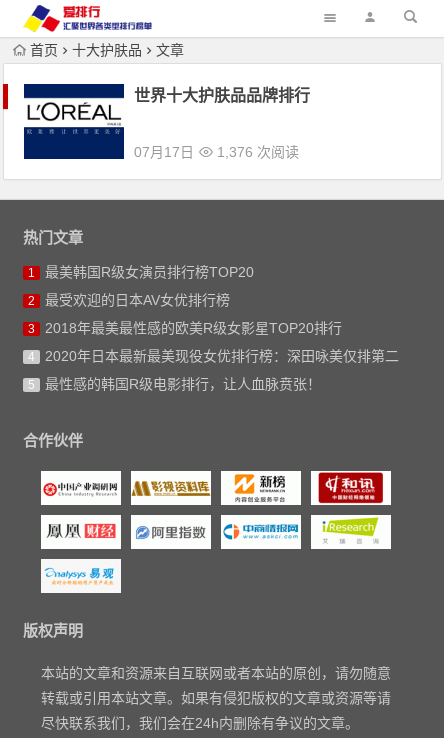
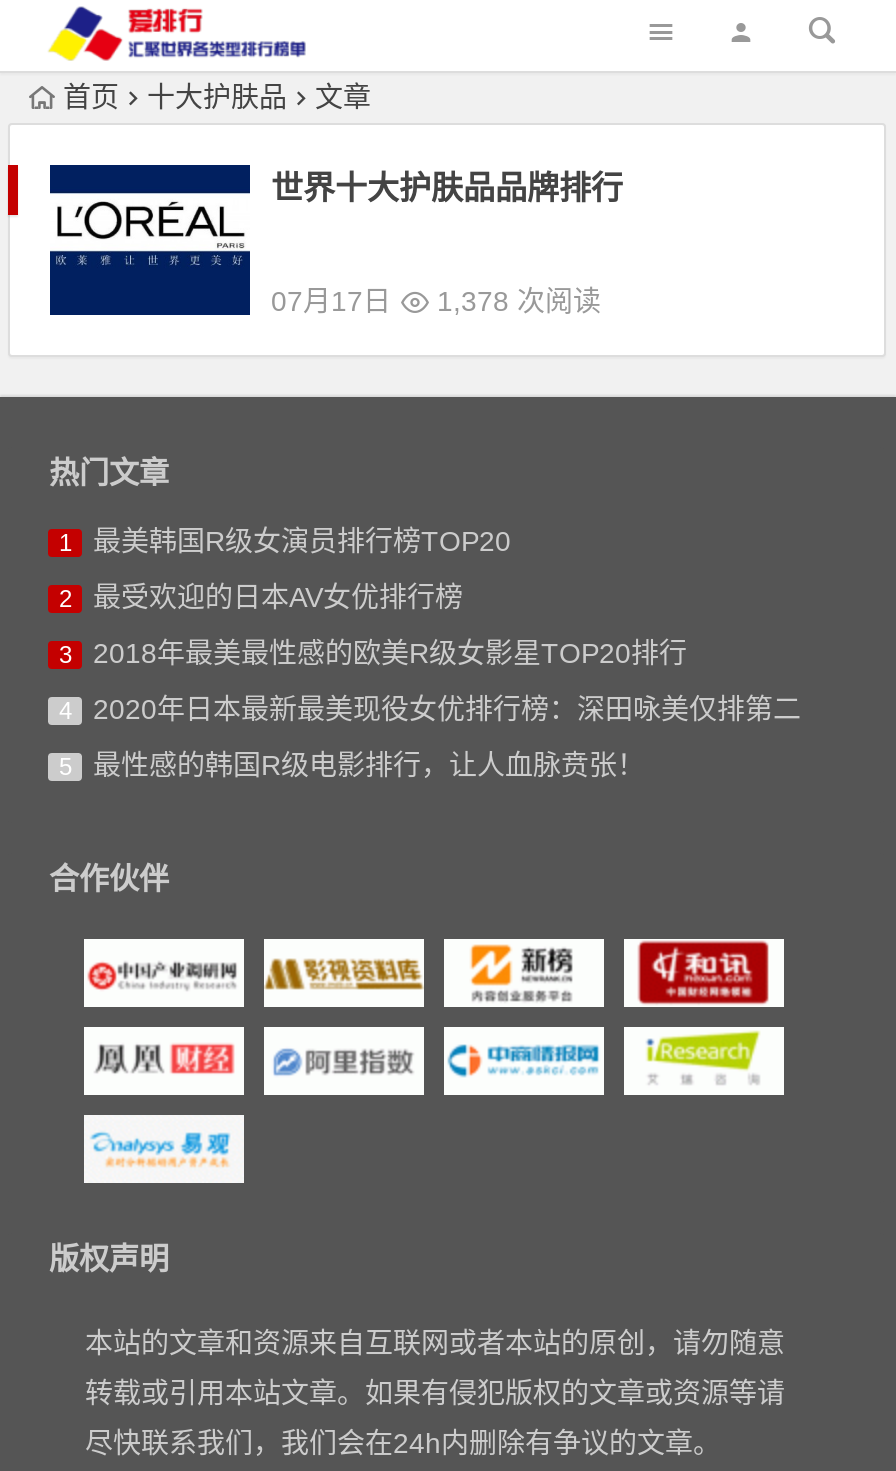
- 07月17日 1,376 次阅读
+ 07月17日 1,378 次阅读
